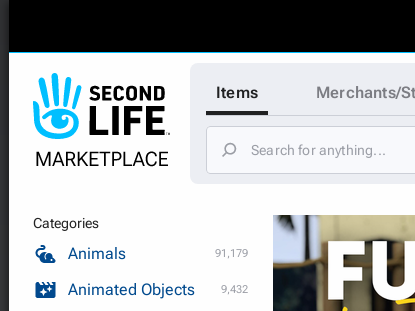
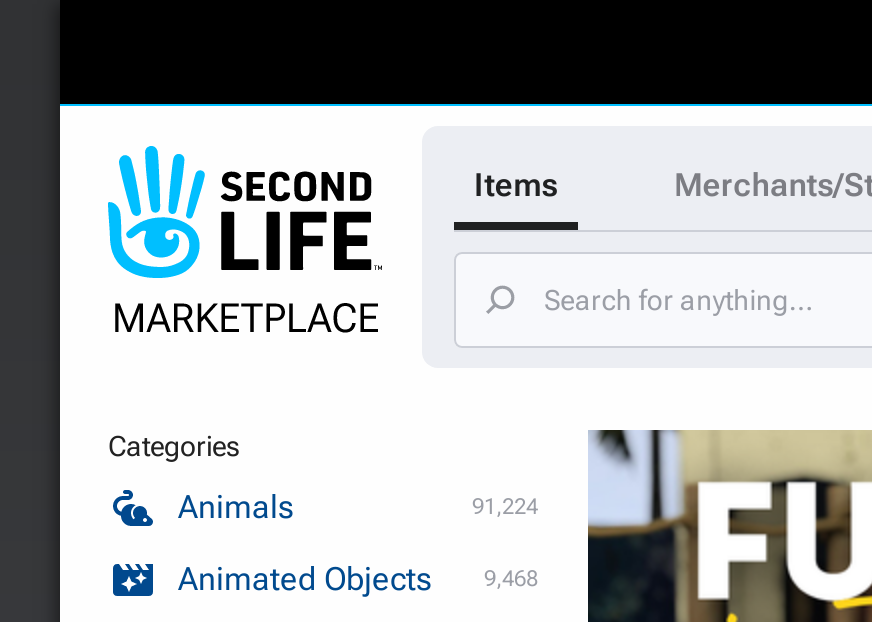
- 91,179
+ 91,224

- Animated Objects 9,432
+ Animated Objects 9,468
